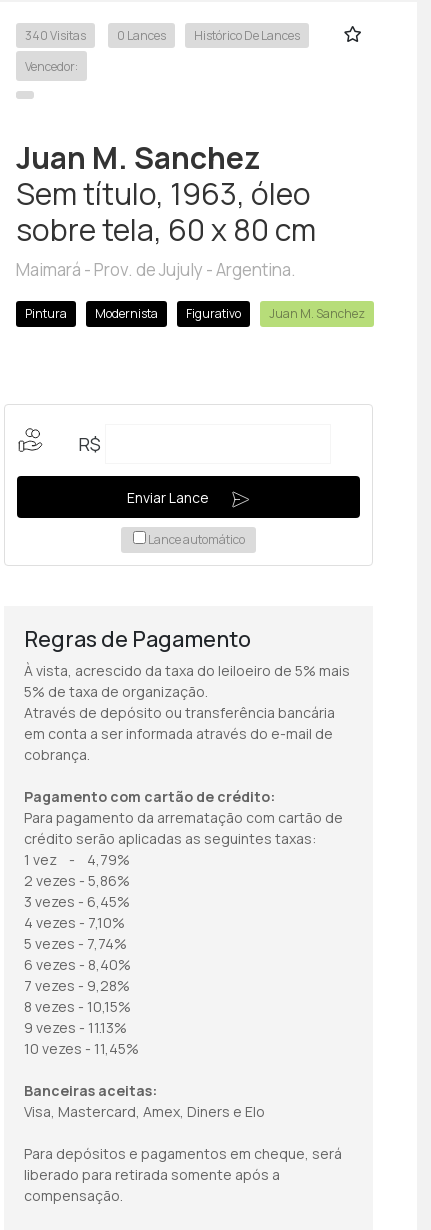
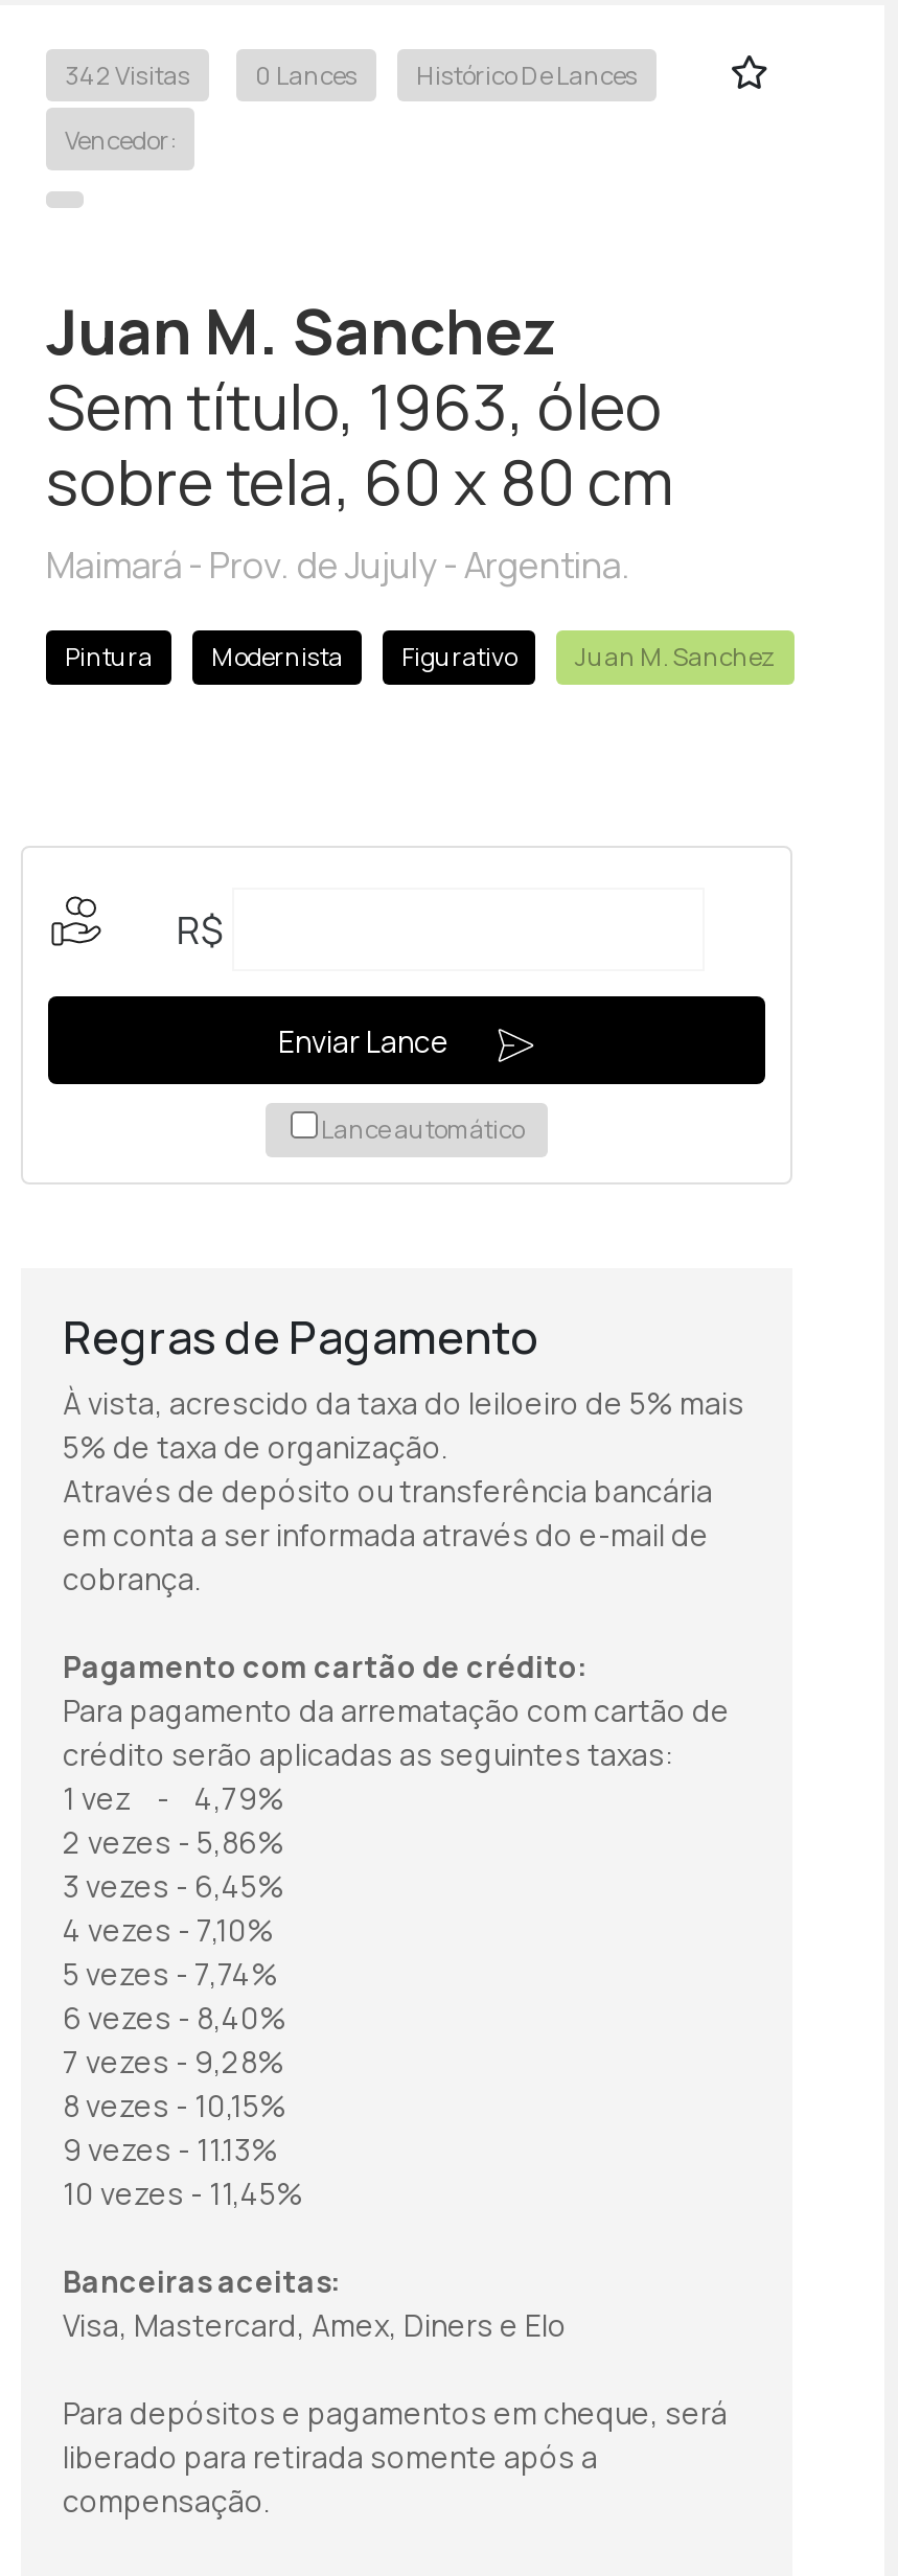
- 340 Visitas 0 Lances Histórico De Lances
+ 342 Visitas 0 Lances Histórico De Lances
